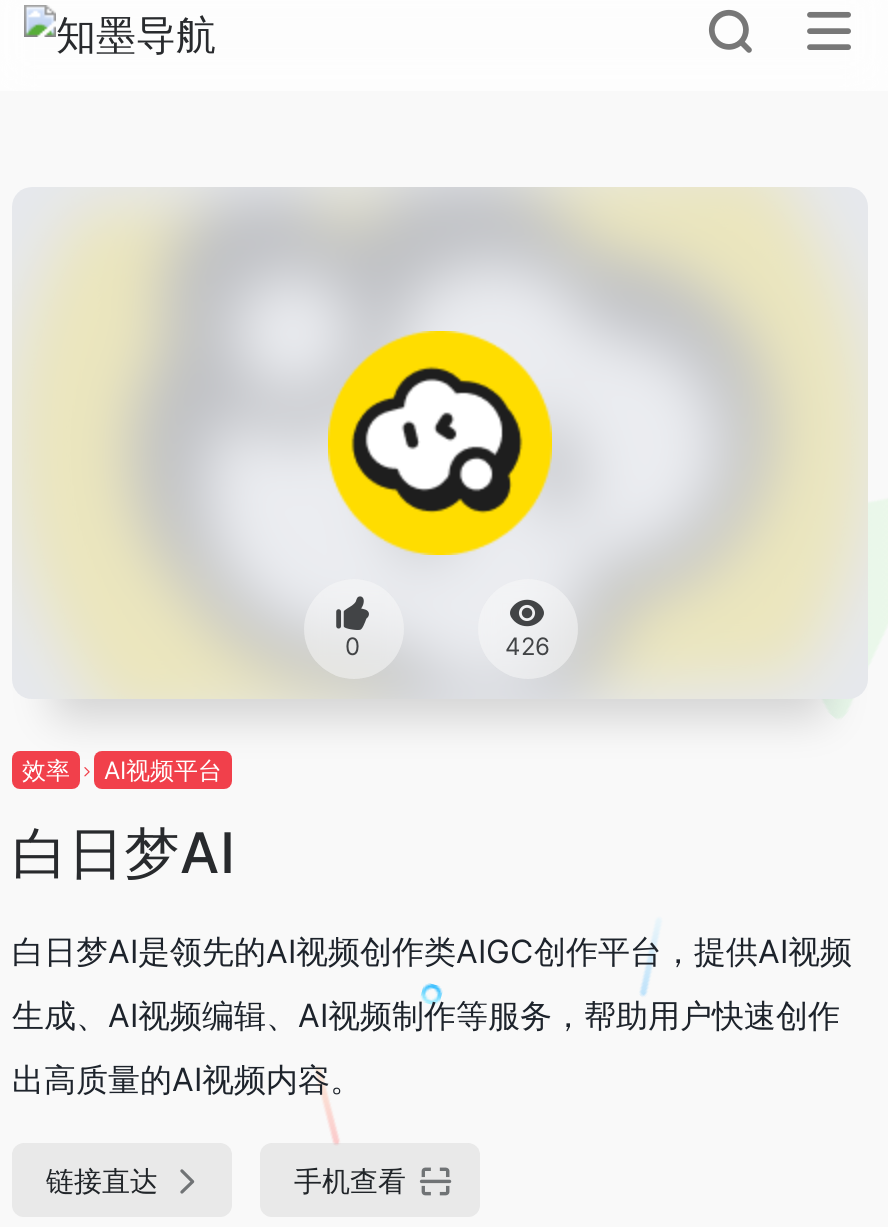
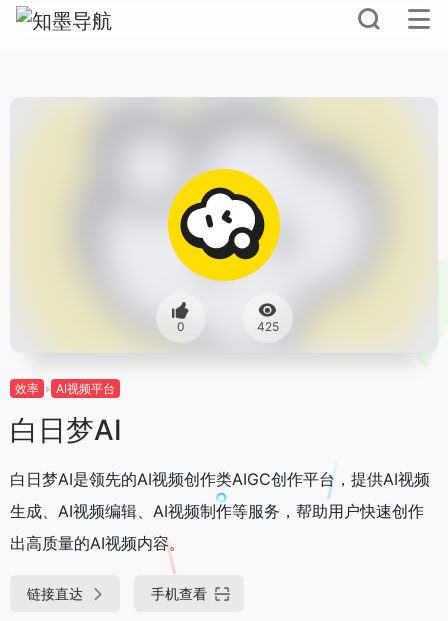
- 426
+ 425
